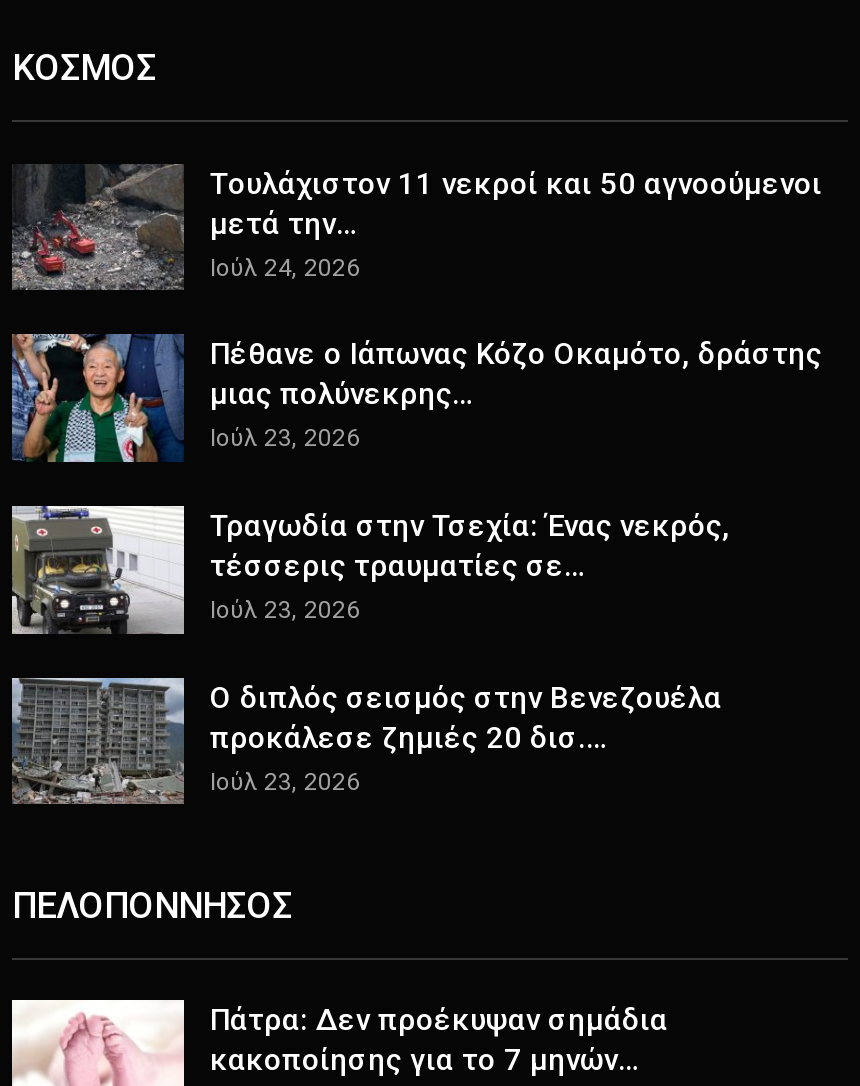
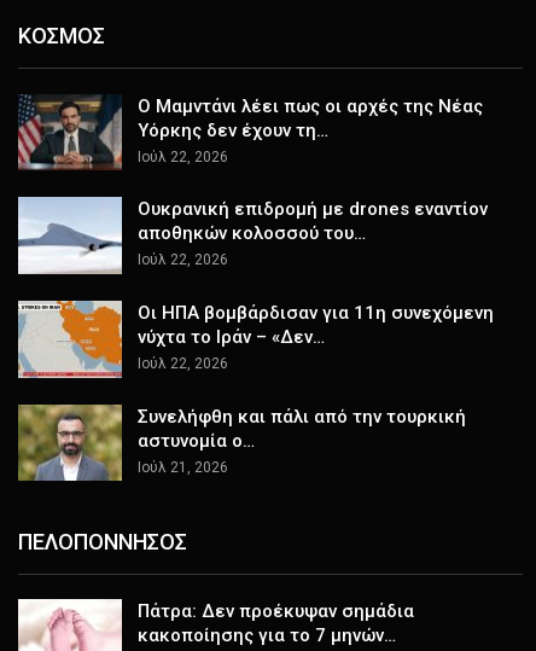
- [image]
- Tουλάχιστον 11 νεκροί και 50 αγνοούμενοι
- μετά την…
- Ιούλ 24, 2026
+ [image]
+ Ο Μαμντάνι λέει πως οι αρχές της Νέας
+ Υόρκης δεν έχουν τη…
+ Ιούλ 22, 2026

- [image]
- Πέθανε ο Ιάπωνας Κόζο Οκαμότο, δράστης
- μιας πολύνεκρης…
- Ιούλ 23, 2026
+ [image]
+ Ουκρανική επιδρομή με drones εναντίον
+ αποθηκών κολοσσού του…
+ Ιούλ 22, 2026

- [image]
- Τραγωδία στην Τσεχία: Ένας νεκρός,
- τέσσερις τραυματίες σε…
- Ιούλ 23, 2026
+ [image]
+ Οι ΗΠΑ βομβάρδισαν για 11η συνεχόμενη
+ νύχτα το Ιράν – «Δεν…
+ Ιούλ 22, 2026

- [image]
- Ο διπλός σεισμός στην Βενεζουέλα
- προκάλεσε ζημιές 20 δισ.…
- Ιούλ 23, 2026
+ [image]
+ Συνελήφθη και πάλι από την τουρκική
+ αστυνομία ο…
+ Ιούλ 21, 2026
